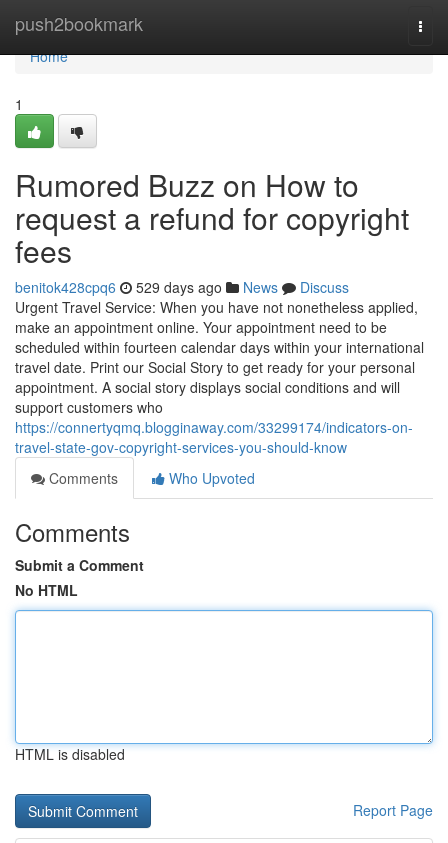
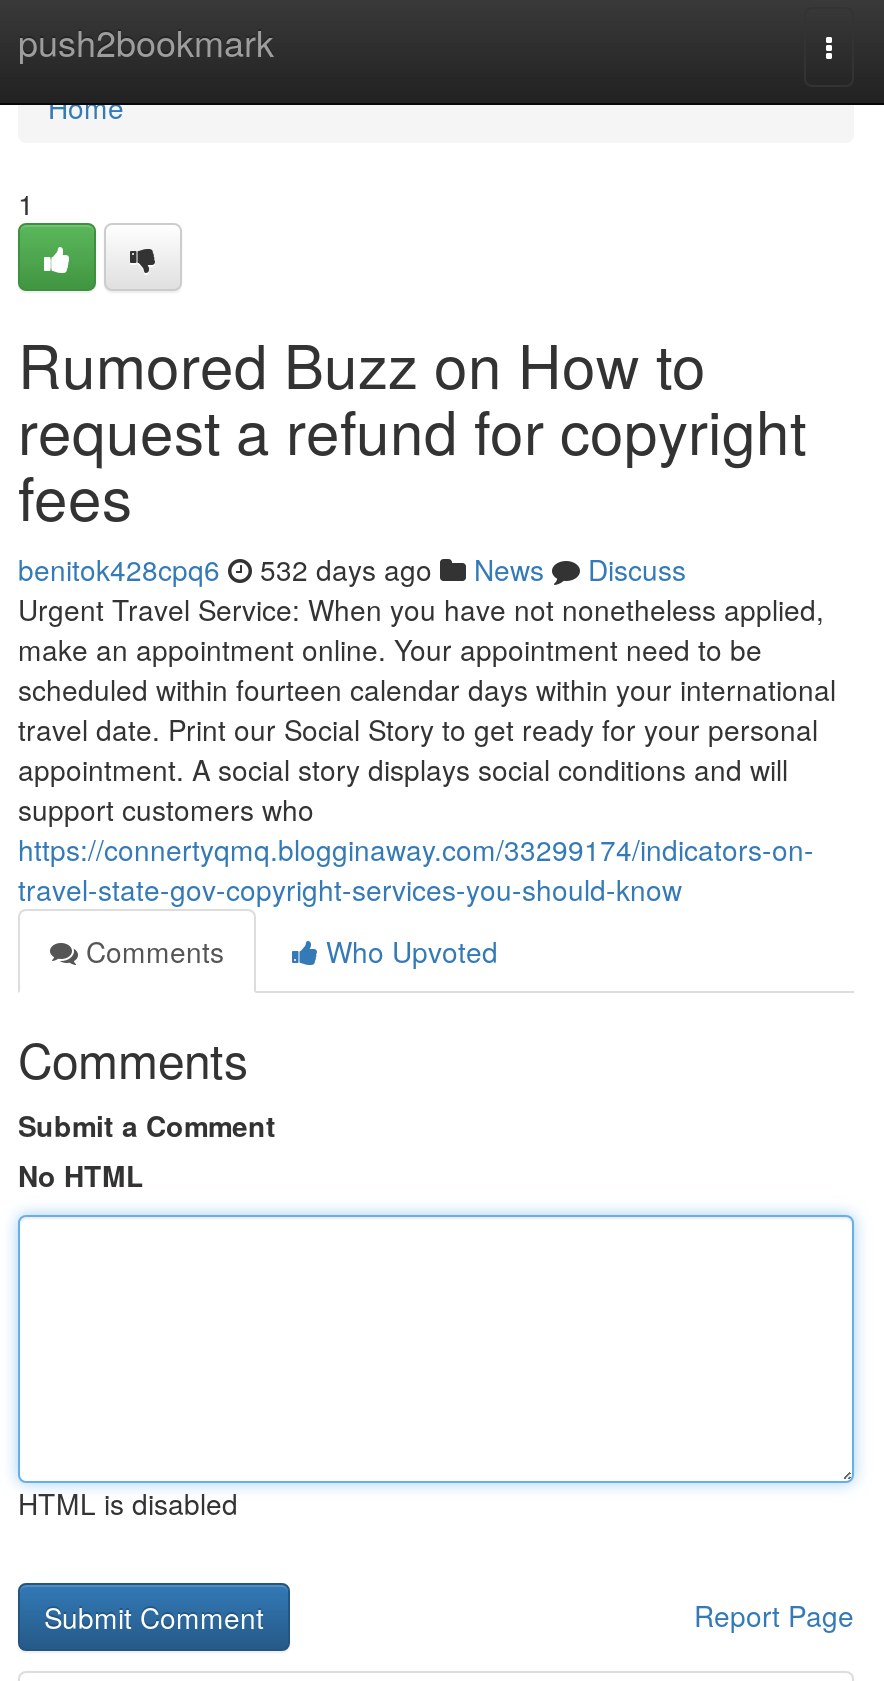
- benitok428cpq6 529 days ago News Discuss
+ benitok428cpq6 532 days ago News Discuss
